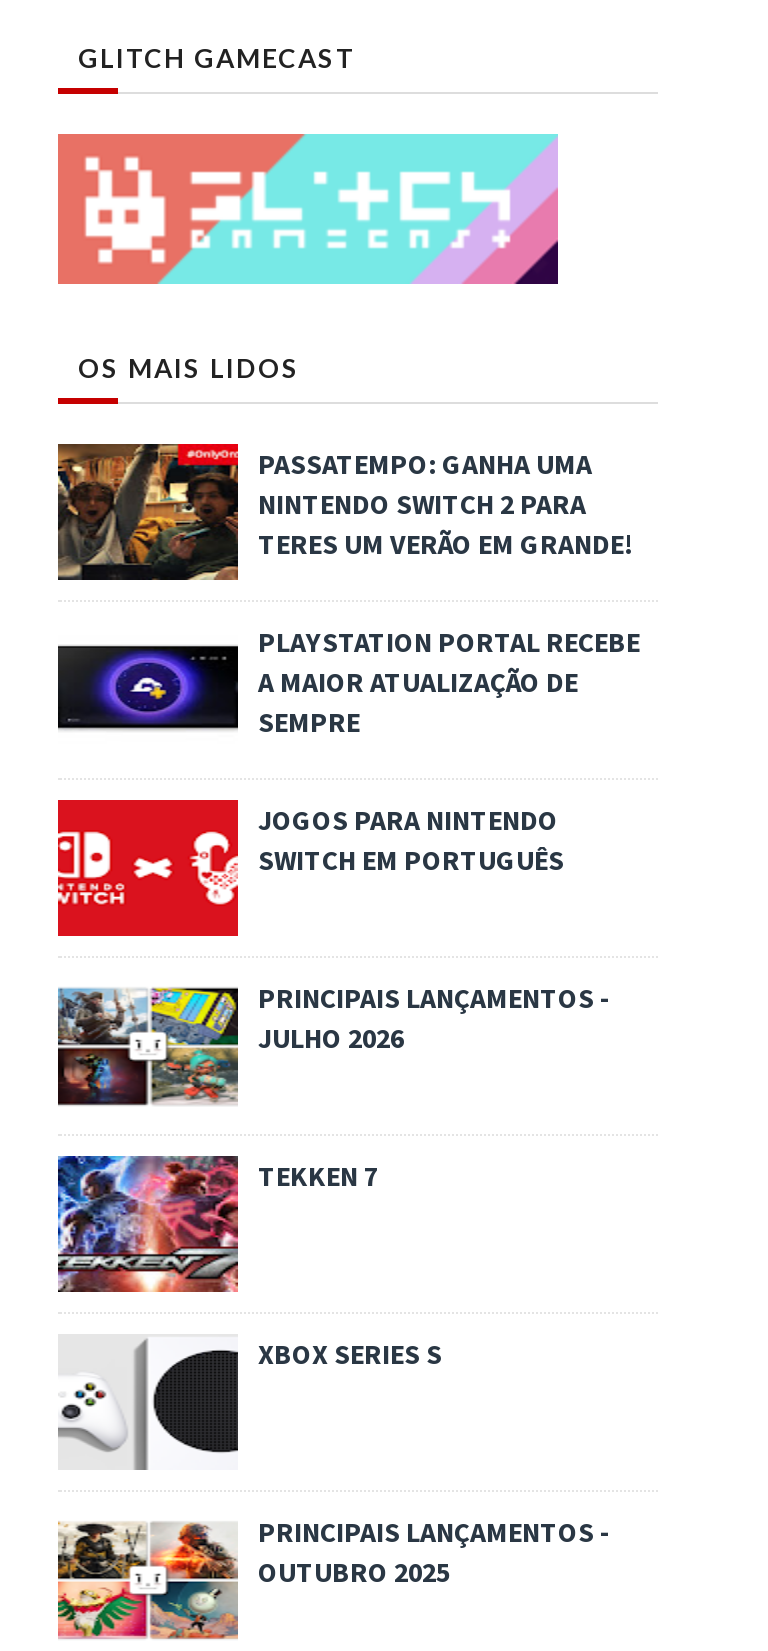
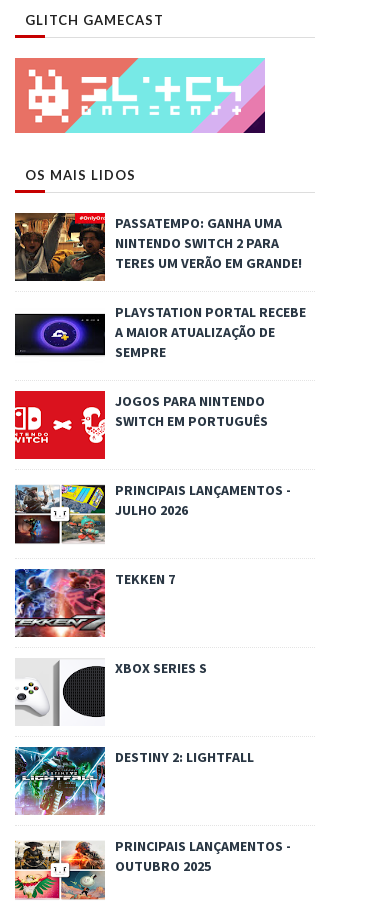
+ [image]
+ DESTINY 2: LIGHTFALL
